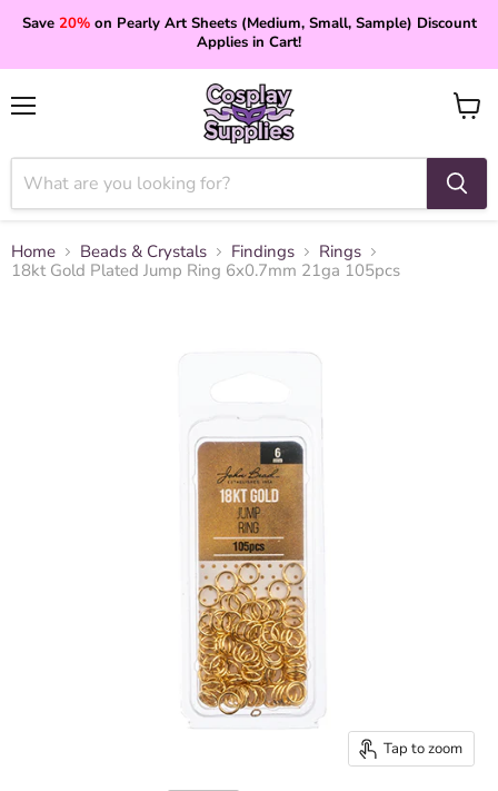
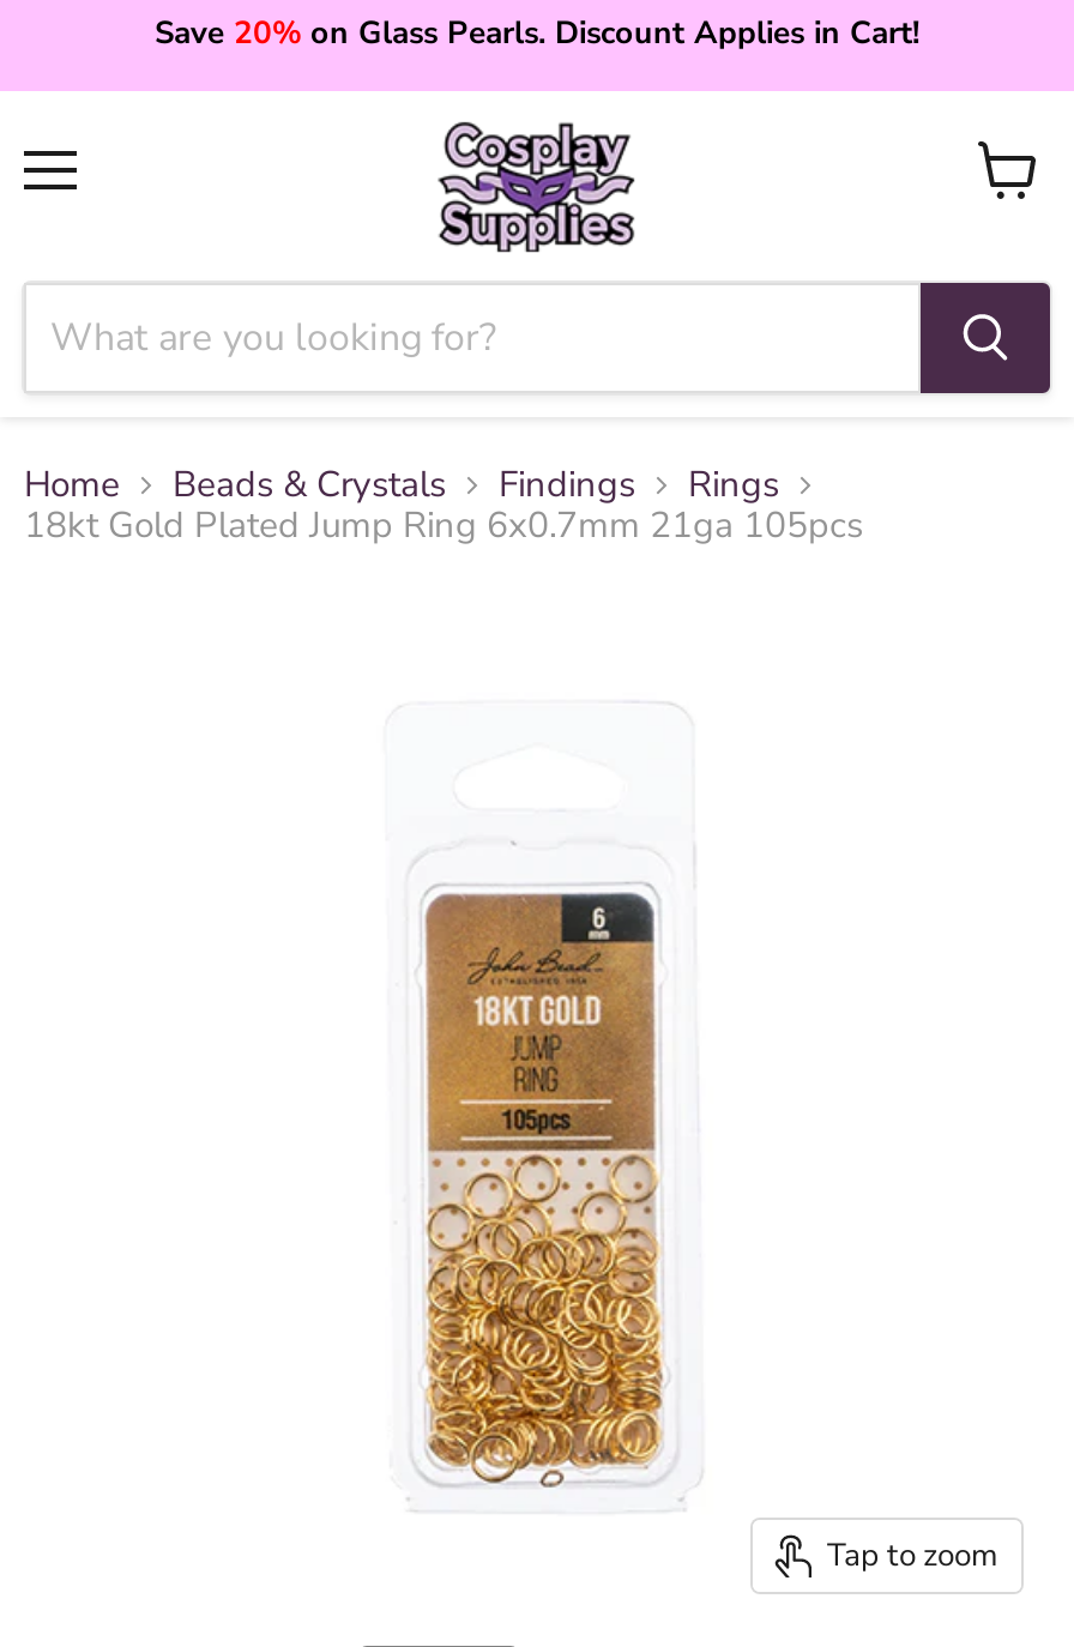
- Save 20% on Pearly Art Sheets (Medium, Small, Sample) Discount
- Applies in Cart!
+ Save 20% on Glass Pearls. Discount Applies in Cart!
